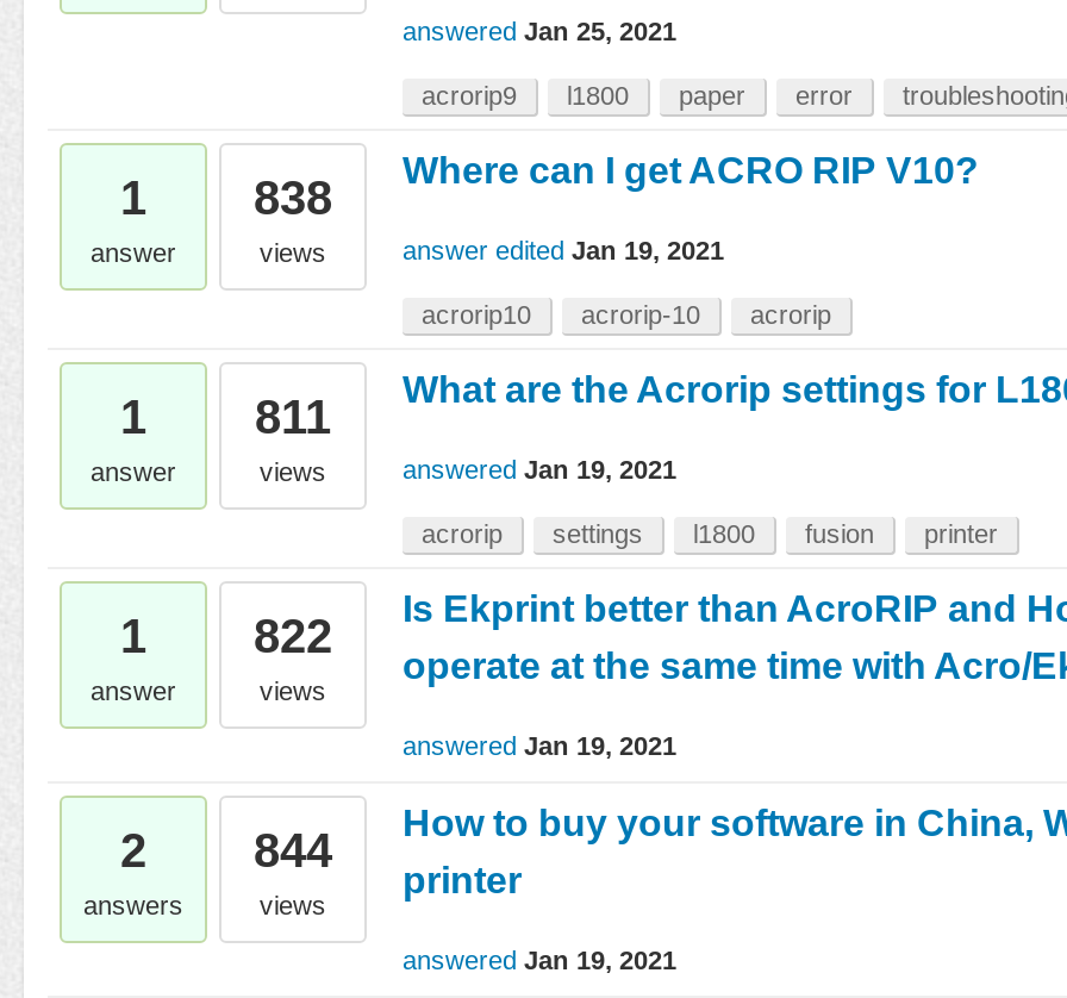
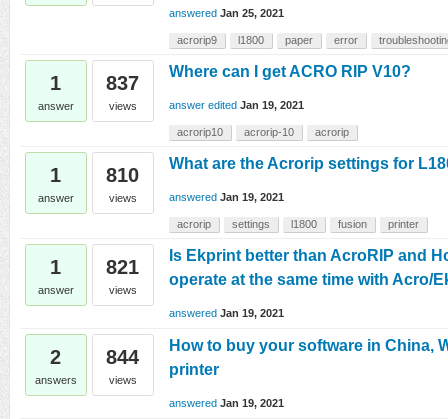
- 838
+ 837

- 811
+ 810

- 822
+ 821
